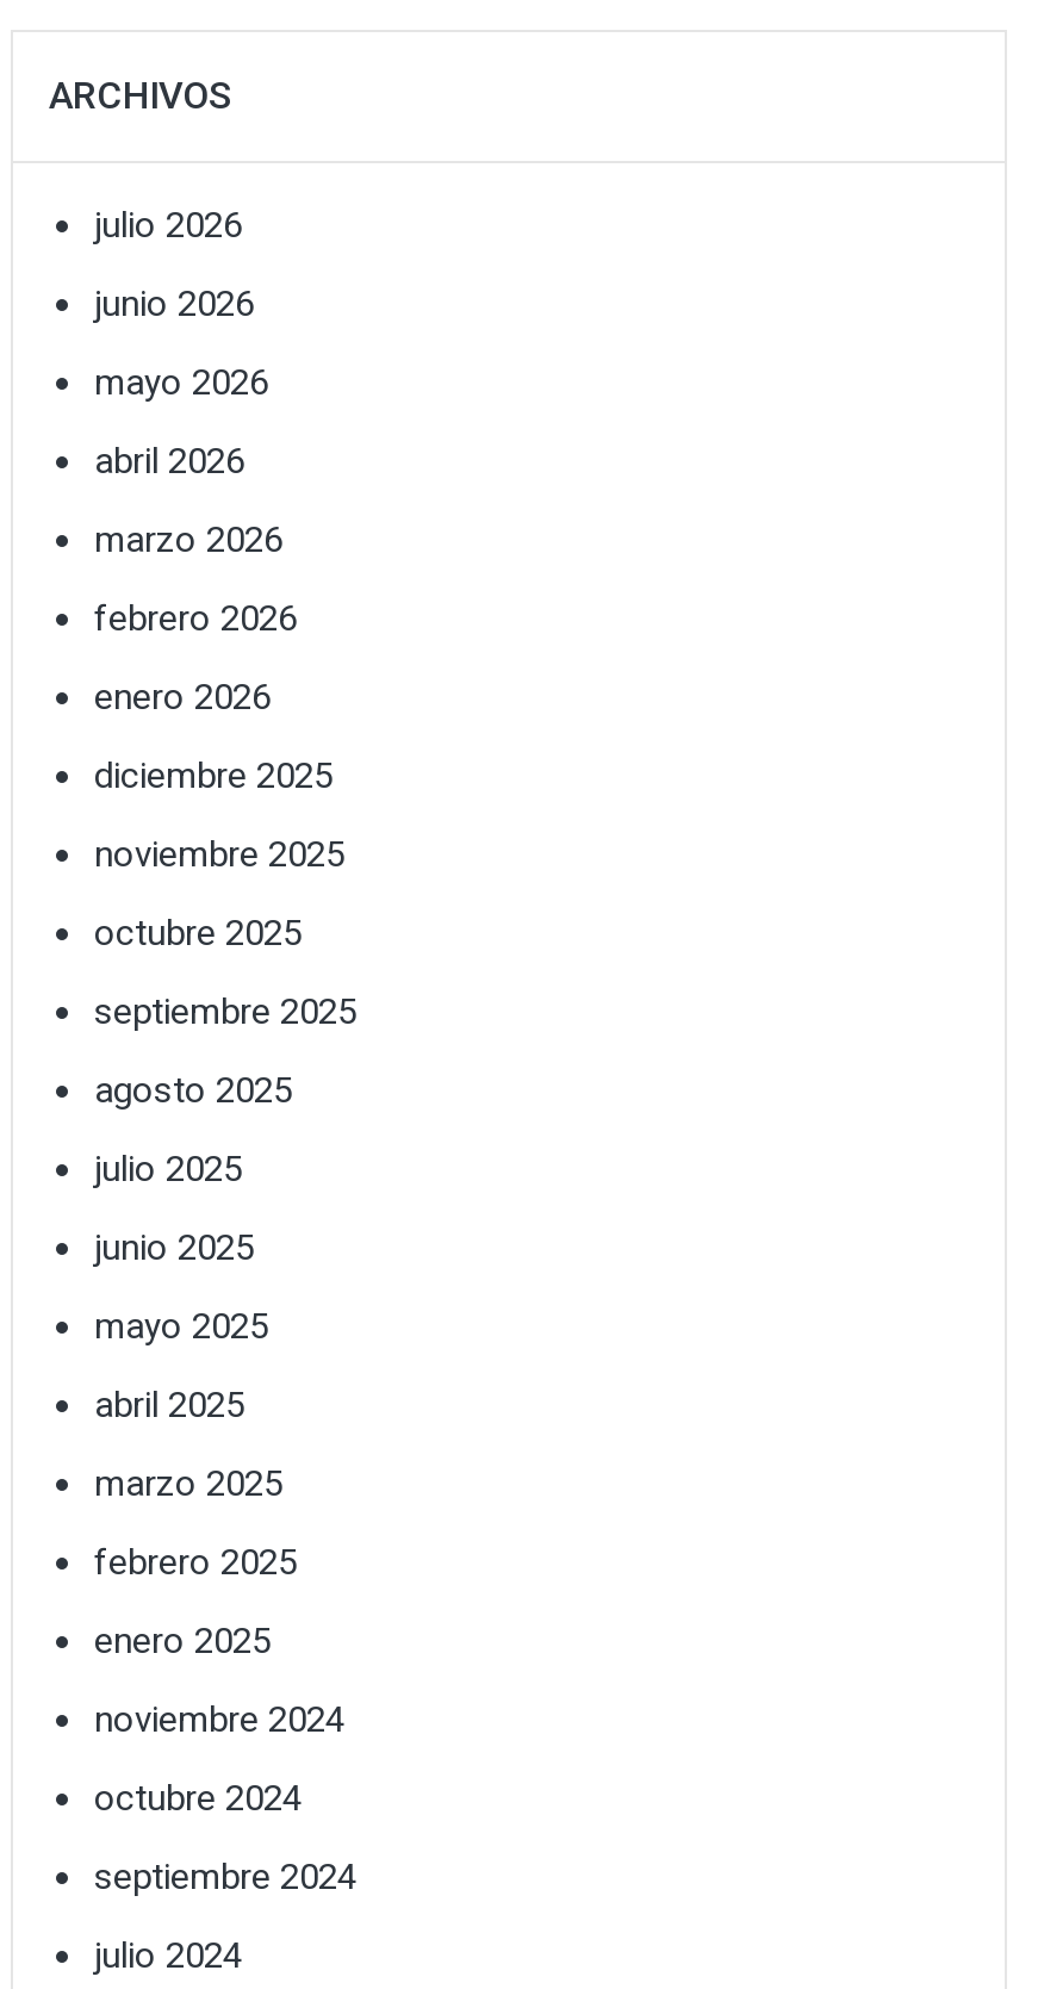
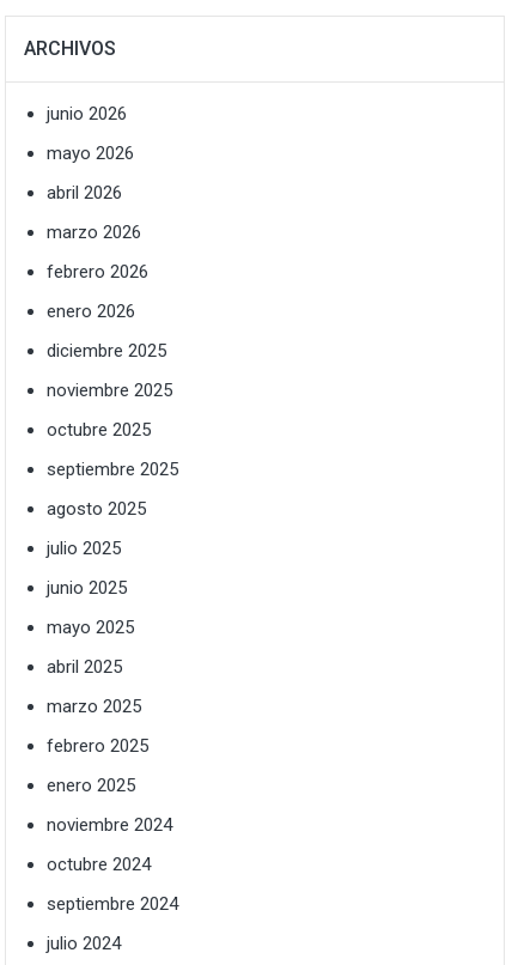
- julio 2026
